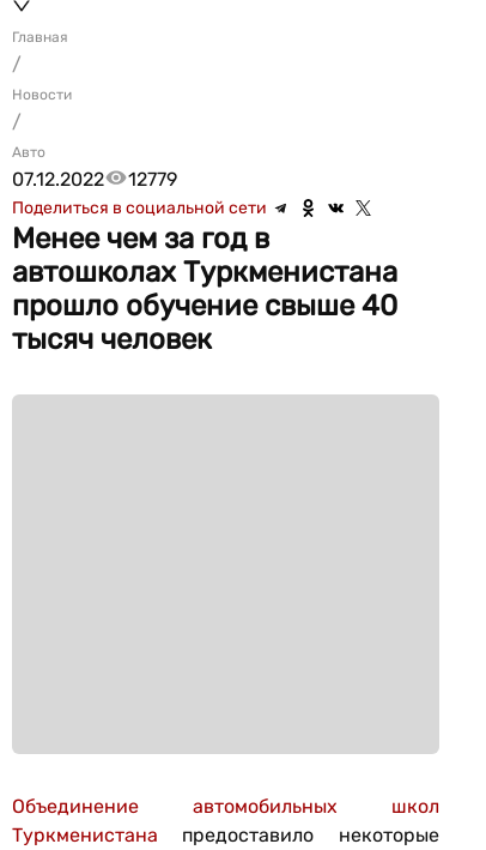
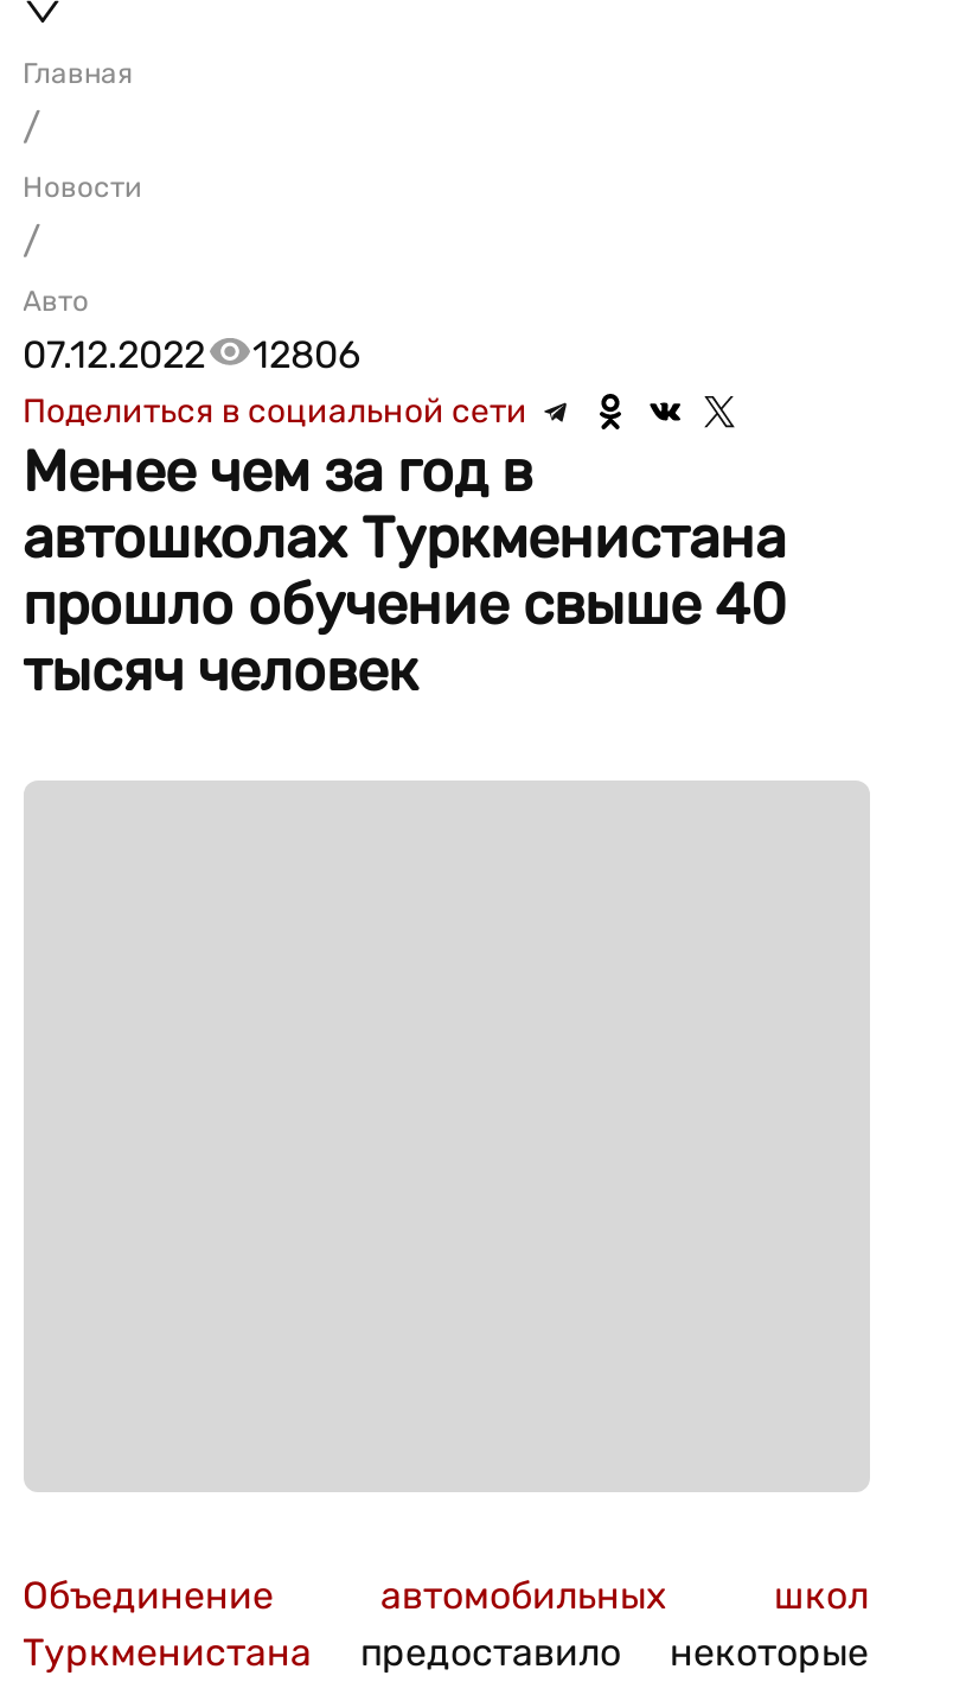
- 07.12.2022 12779
+ 07.12.2022 12806
